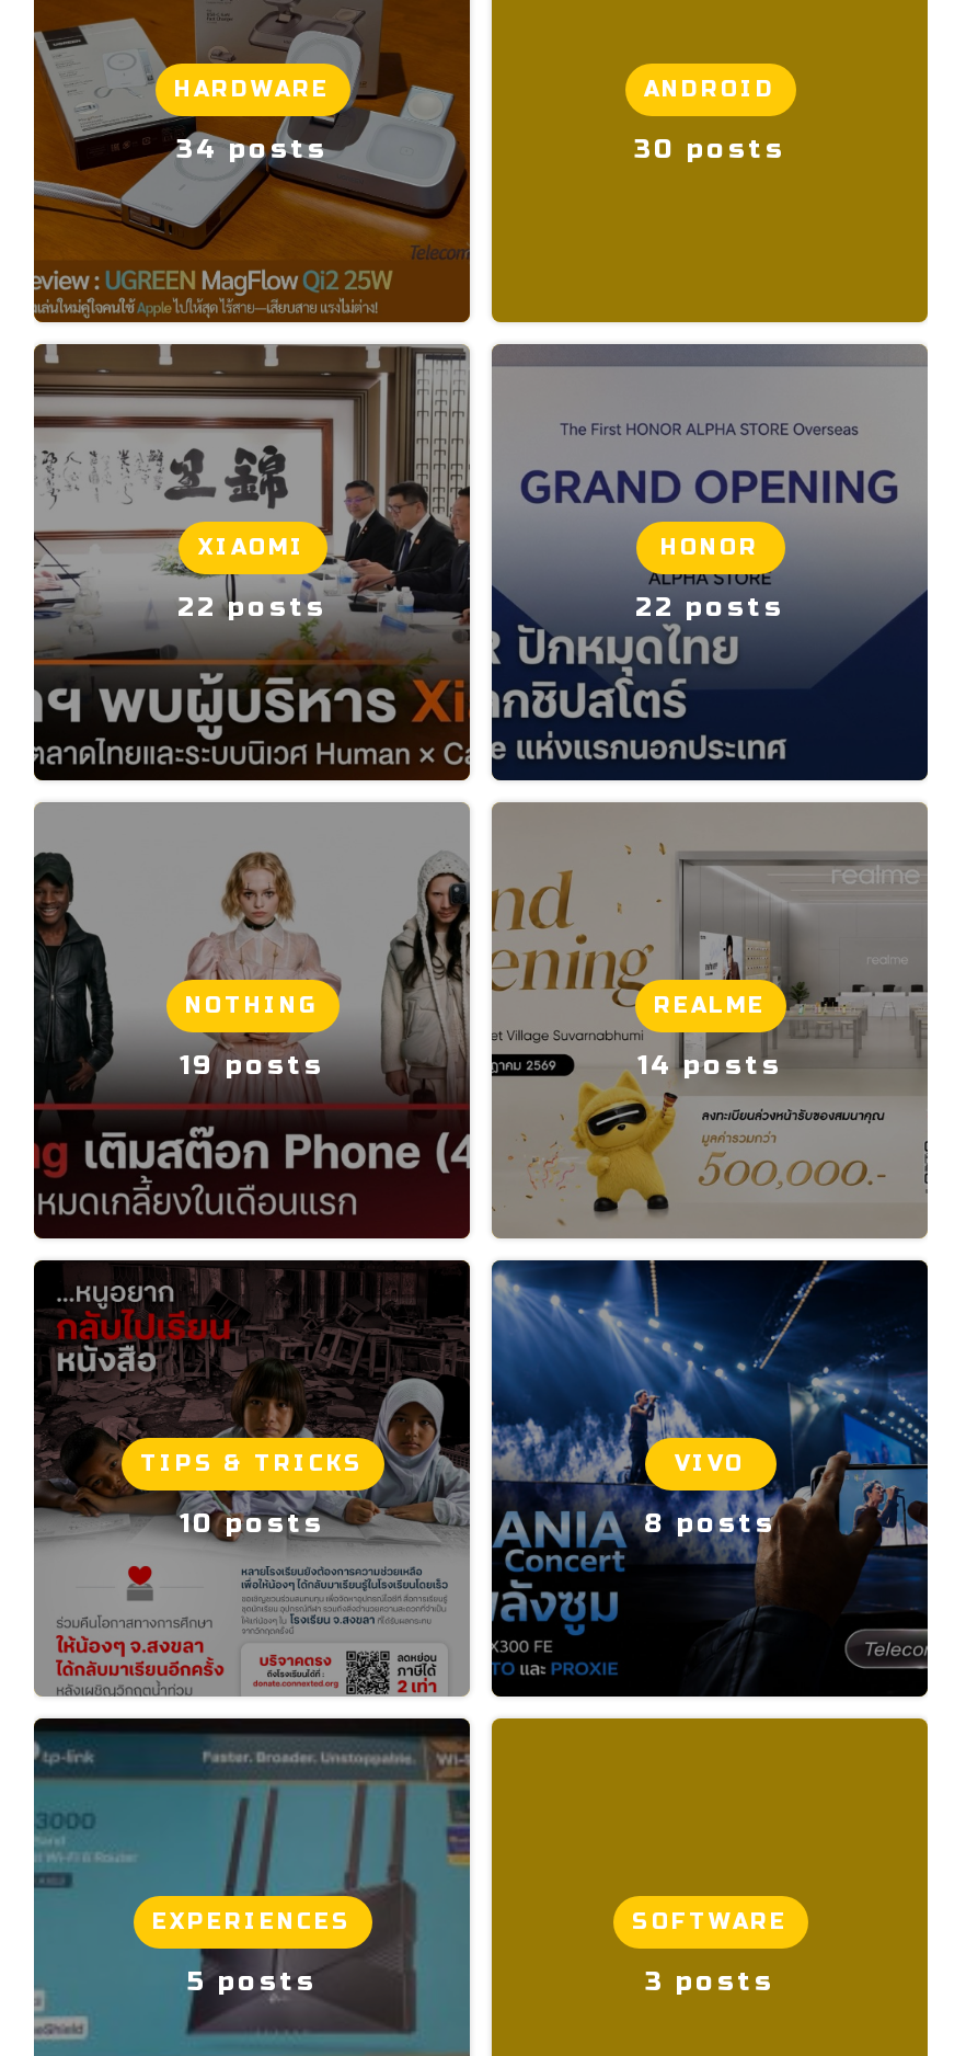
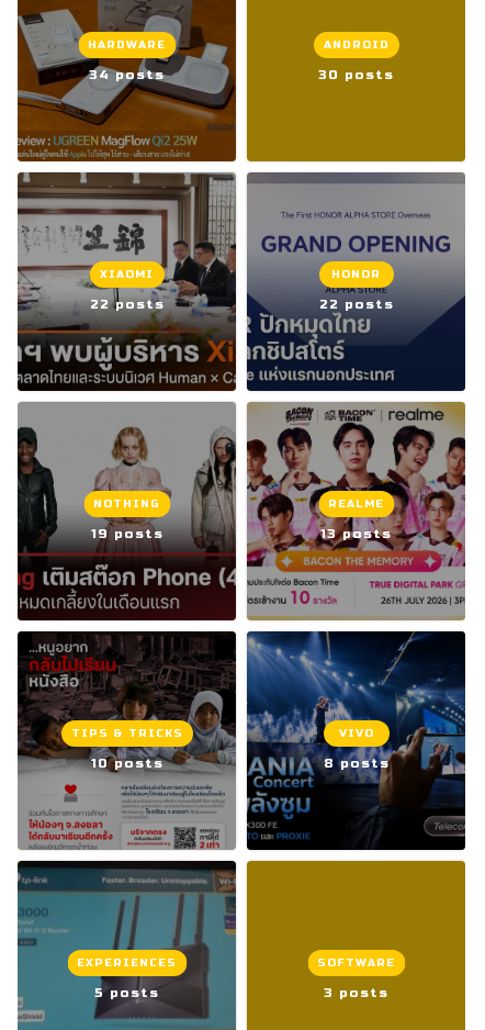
- [image]
- 14 posts
+ [image]
+ 13 posts
